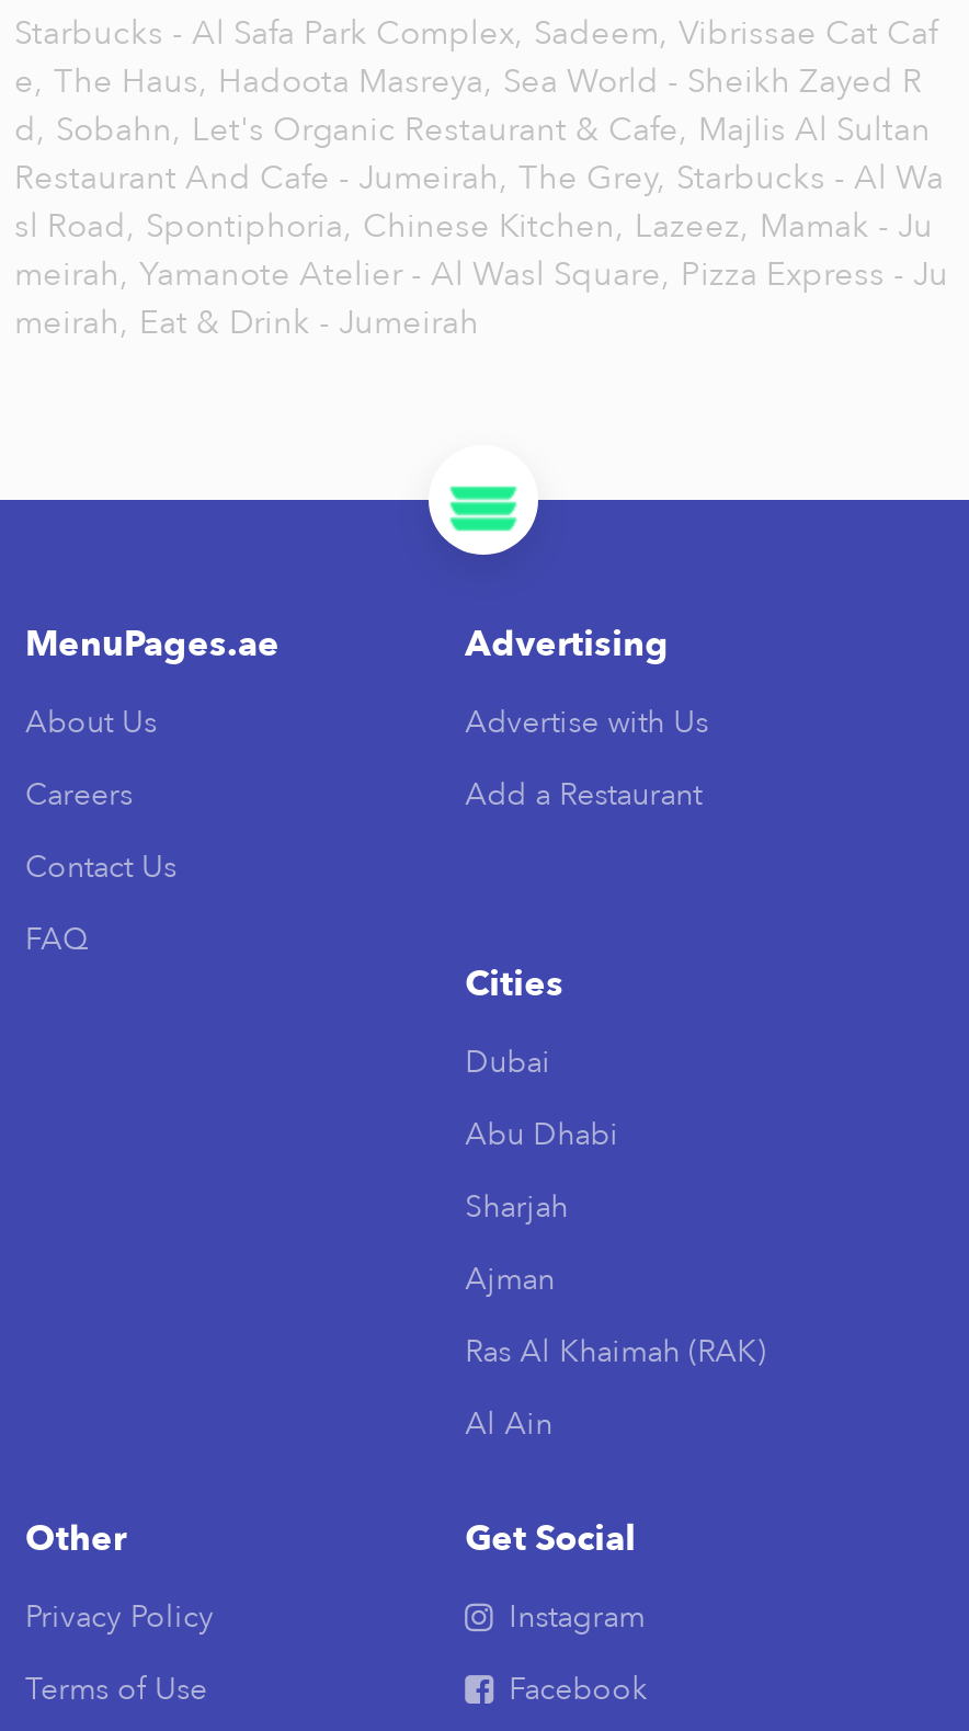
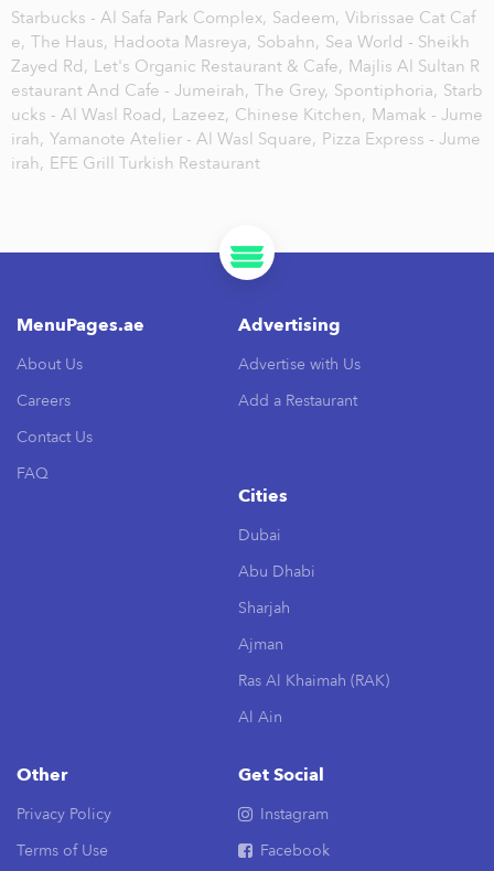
- e, The Haus, Hadoota Masreya, Sea World - Sheikh Zayed R
- d, Sobahn, Let's Organic Restaurant & Cafe, Majlis Al Sultan
- Restaurant And Cafe - Jumeirah, The Grey, Starbucks - Al Wa
- sl Road, Spontiphoria, Chinese Kitchen, Lazeez, Mamak - Ju
- meirah, Yamanote Atelier - Al Wasl Square, Pizza Express - Ju
- meirah, Eat & Drink - Jumeirah
+ e, The Haus, Hadoota Masreya, Sobahn, Sea World - Sheikh
+ Zayed Rd, Let's Organic Restaurant & Cafe, Majlis Al Sultan R
+ estaurant And Cafe - Jumeirah, The Grey, Spontiphoria, Starb
+ ucks - Al Wasl Road, Lazeez, Chinese Kitchen, Mamak - Jume
+ irah, Yamanote Atelier - Al Wasl Square, Pizza Express - Jume
+ irah, EFE Grill Turkish Restaurant
